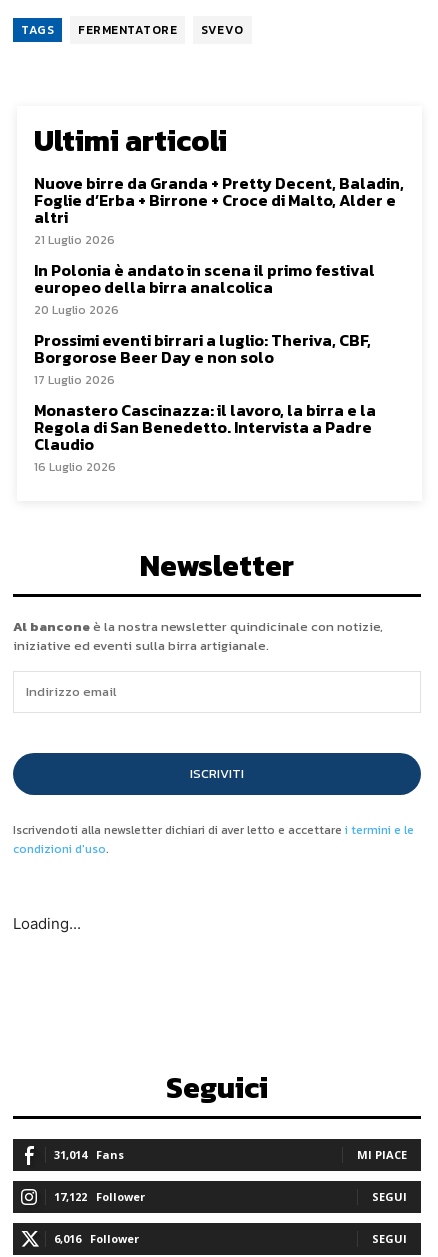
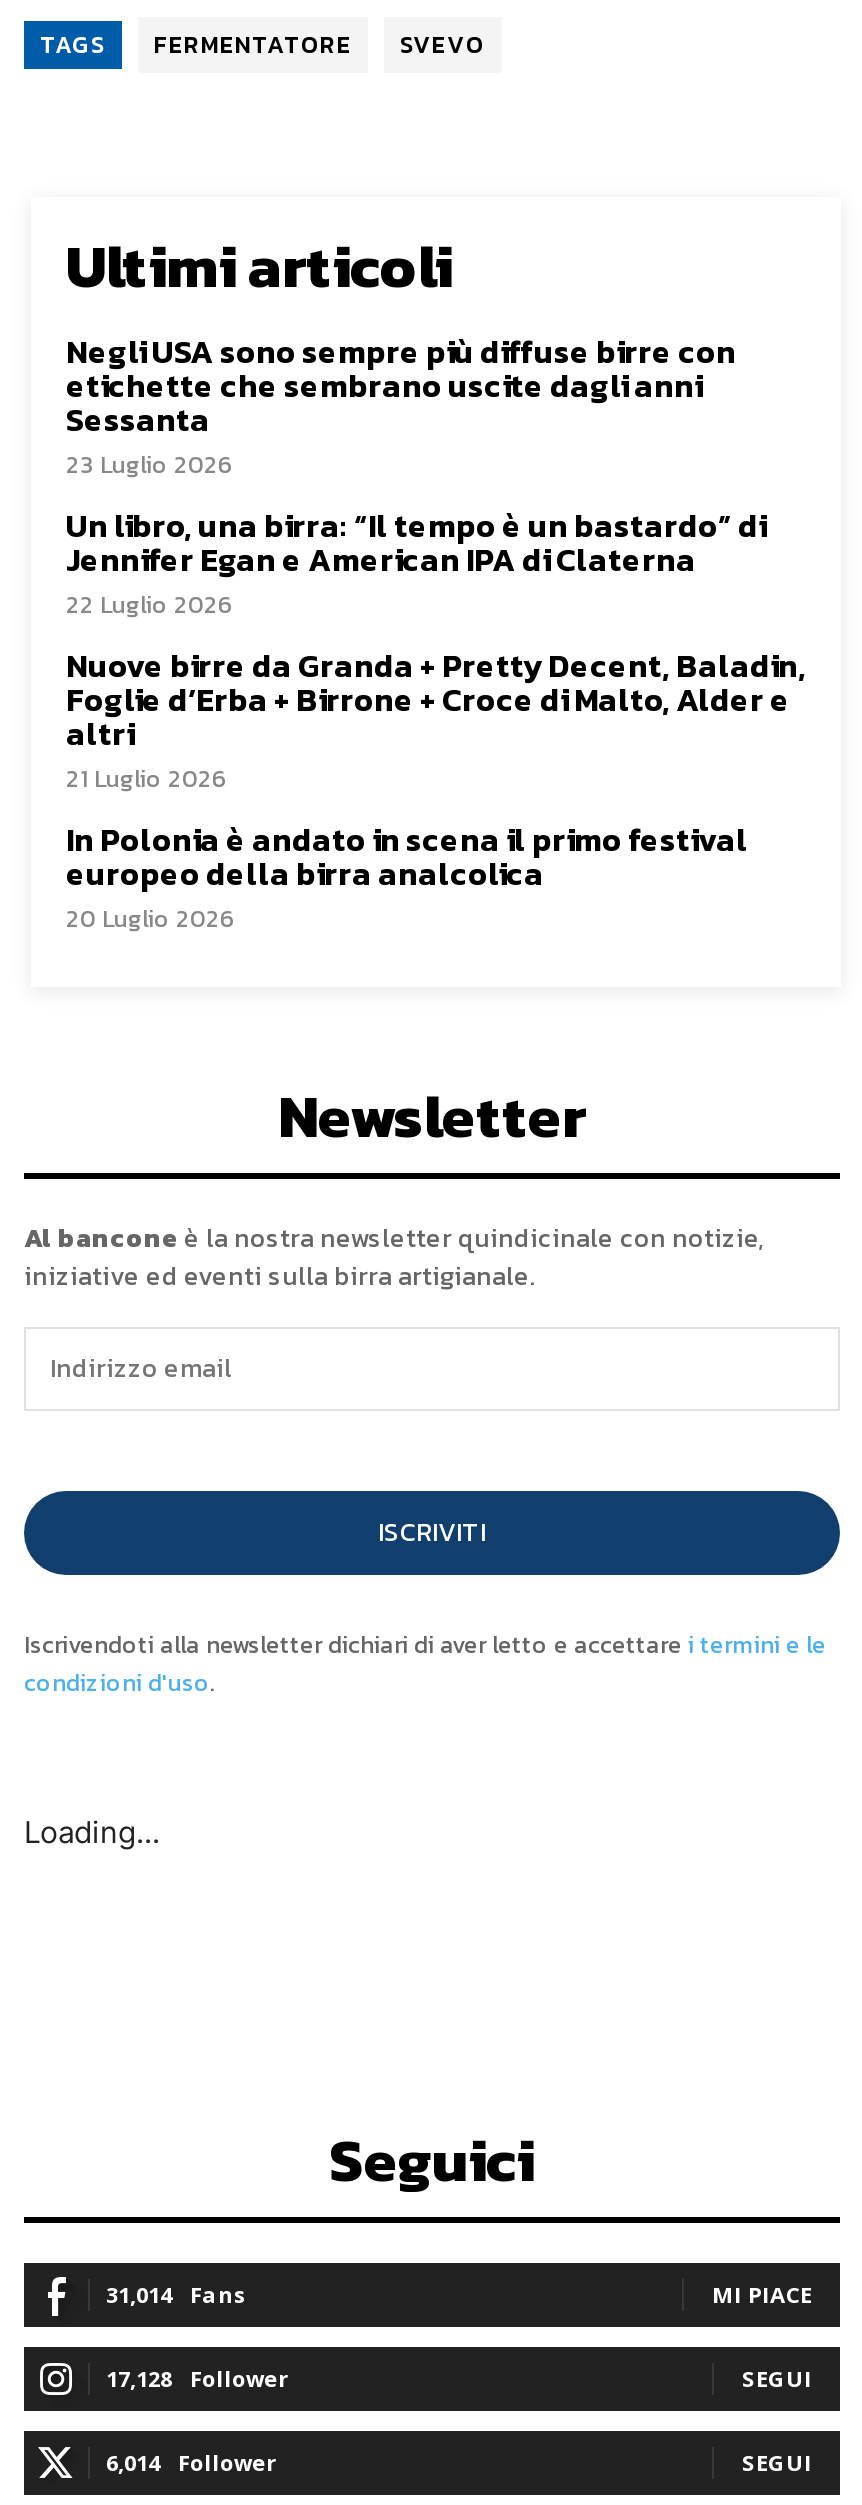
+ Negli USA sono sempre più diffuse birre con
+ etichette che sembrano uscite dagli anni
+ Sessanta
+ 23 Luglio 2026
+ Un libro, una birra: “Il tempo è un bastardo” di
+ Jennifer Egan e American IPA di Claterna
+ 22 Luglio 2026

moved down: Nuove birre da Granda + Pretty Decent, Baladin, | Foglie d’Erba + Birrone + Croce di Malto, Alder e | altri | 21 Luglio 2026 | In Polonia è andato in scena il primo festival | europeo della birra analcolica | 20 Luglio 2026

- Prossimi eventi birrari a luglio: Theriva, CBF,
- Borgorose Beer Day e non solo
- 17 Luglio 2026
- Monastero Cascinazza: il lavoro, la birra e la
- Regola di San Benedetto. Intervista a Padre
- Claudio
- 16 Luglio 2026

- 17,122 Follower
+ 17,128 Follower

- 6,016 Follower
+ 6,014 Follower
